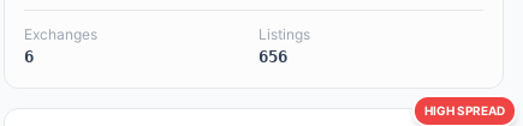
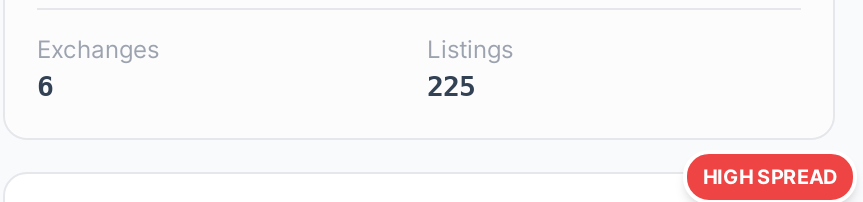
- 656
+ 225
